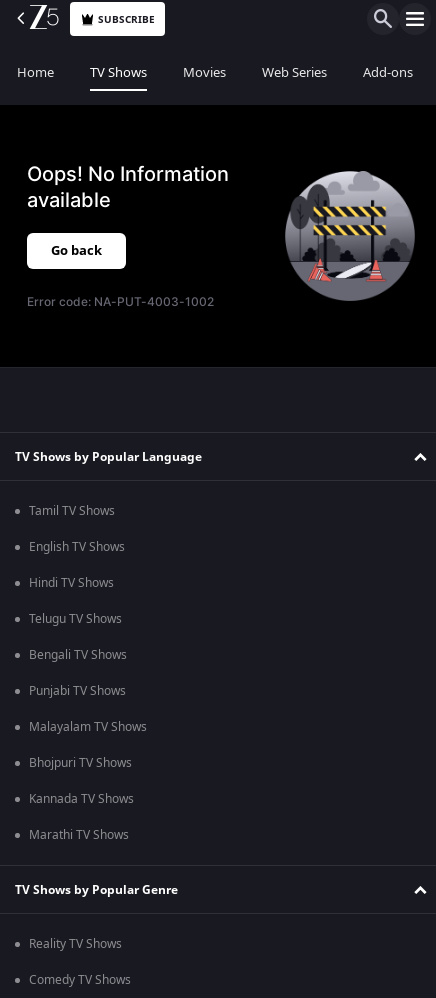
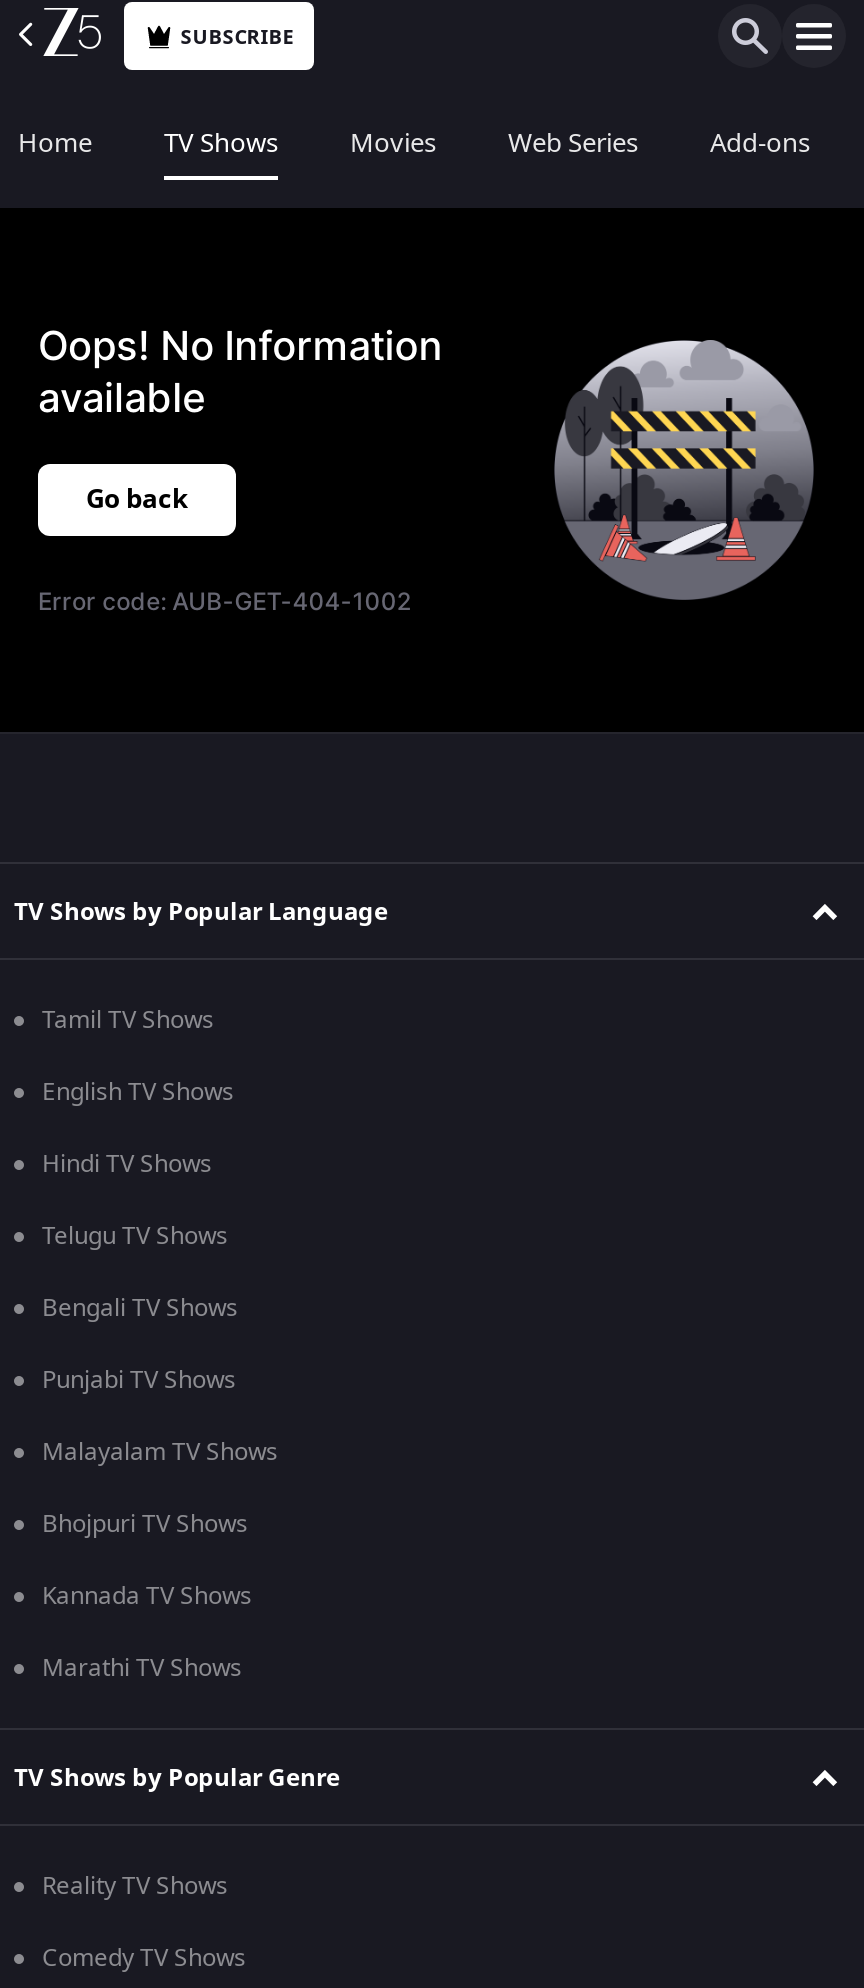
- Error code: NA-PUT-4003-1002
+ Error code: AUB-GET-404-1002
